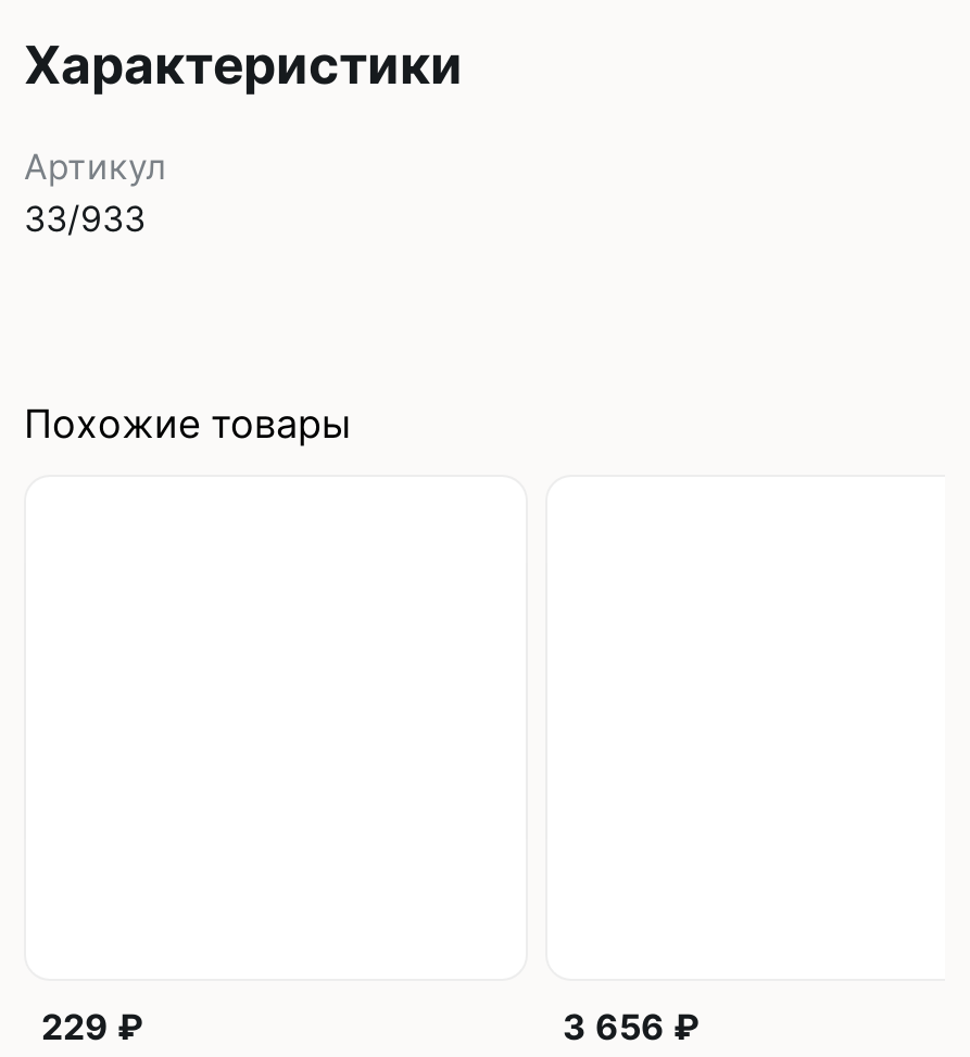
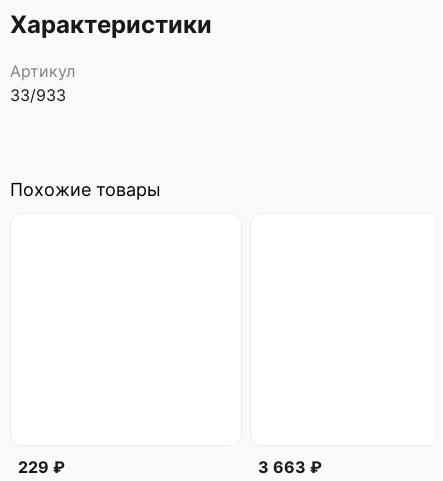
- 3 656 ₽
+ 3 663 ₽
